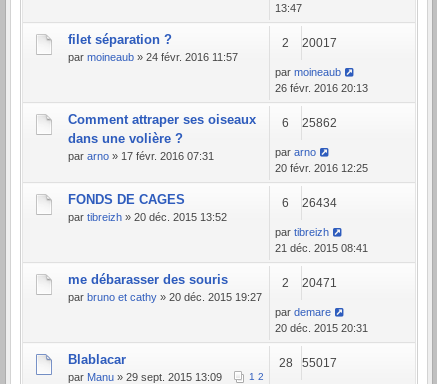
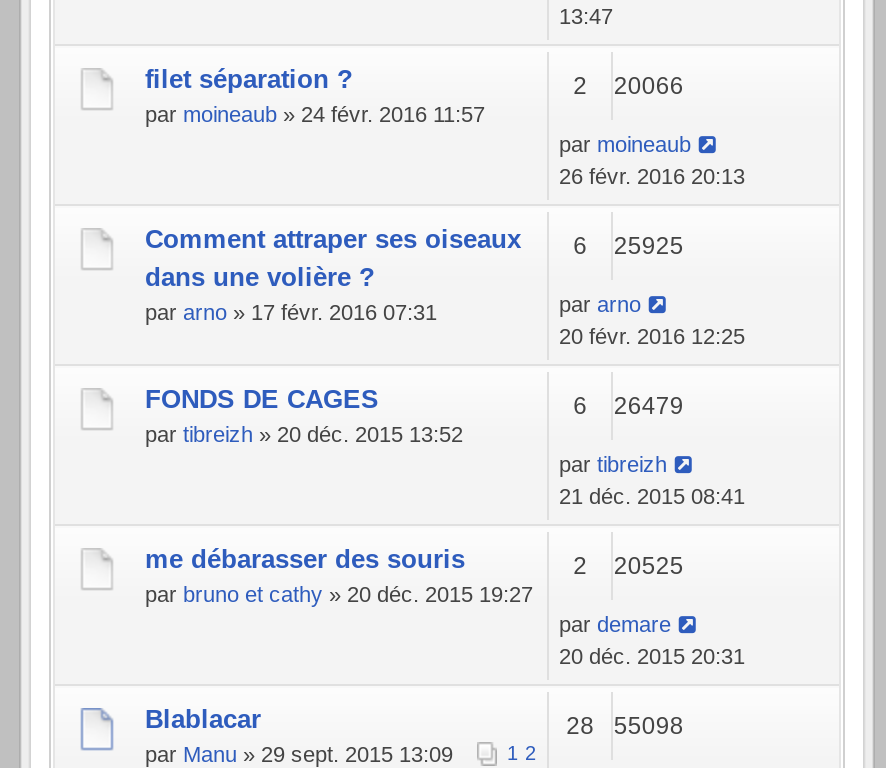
- 2 20017
+ 2 20066

- Comment attraper ses oiseaux 6 25862
+ Comment attraper ses oiseaux 6 25925

- 6 26434
+ 6 26479

- 2 20471
+ 2 20525

- 28 55017
+ 28 55098
